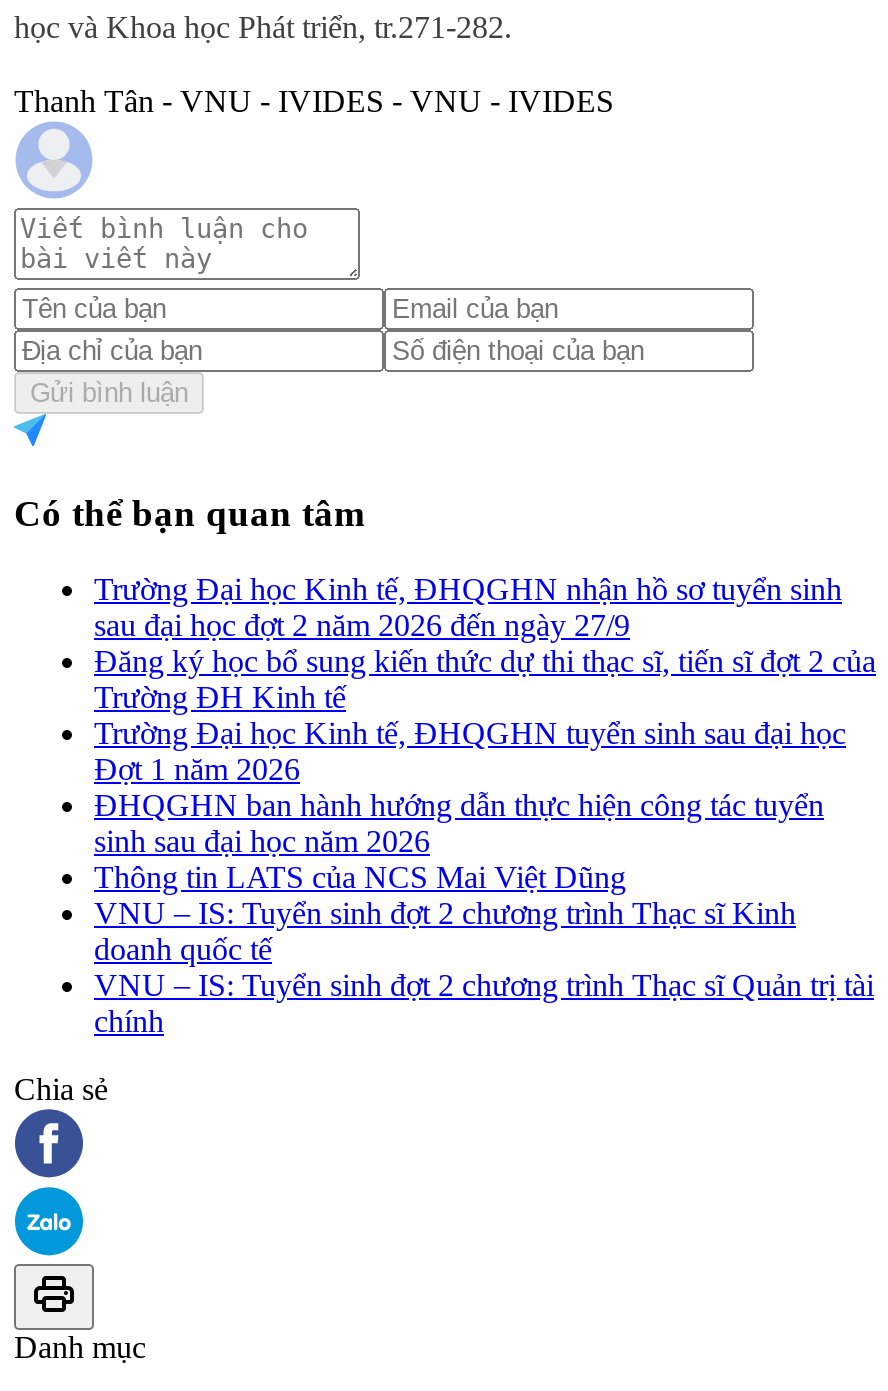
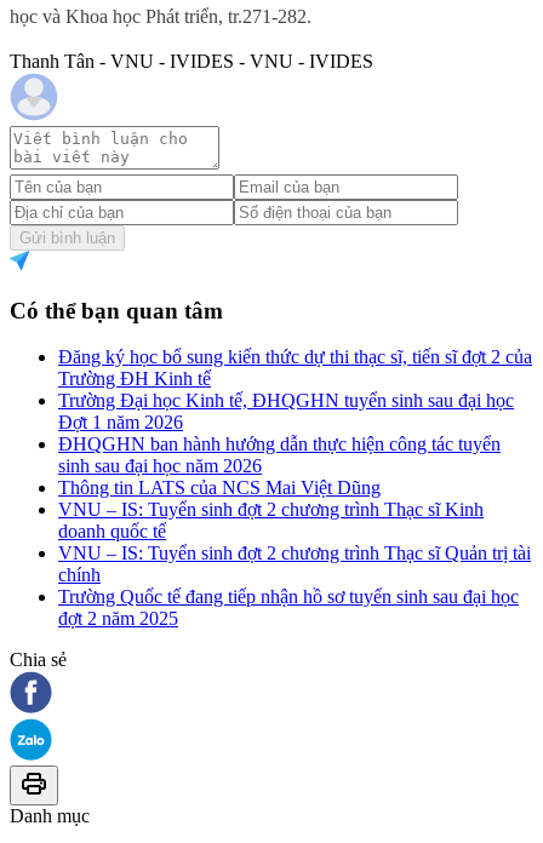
- Trường Đại học Kinh tế, ĐHQGHN nhận hồ sơ tuyển sinh
- sau đại học đợt 2 năm 2026 đến ngày 27/9

moved up: Đăng ký học bổ sung kiến thức dự thi thạc sĩ, tiến sĩ đợt 2 của | Trường ĐH Kinh tế | Trường Đại học Kinh tế, ĐHQGHN tuyển sinh sau đại học | ... | VNU – IS: Tuyển sinh đợt 2 chương trình Thạc sĩ Quản trị tài | chính

+ Trường Quốc tế đang tiếp nhận hồ sơ tuyển sinh sau đại học
+ đợt 2 năm 2025
